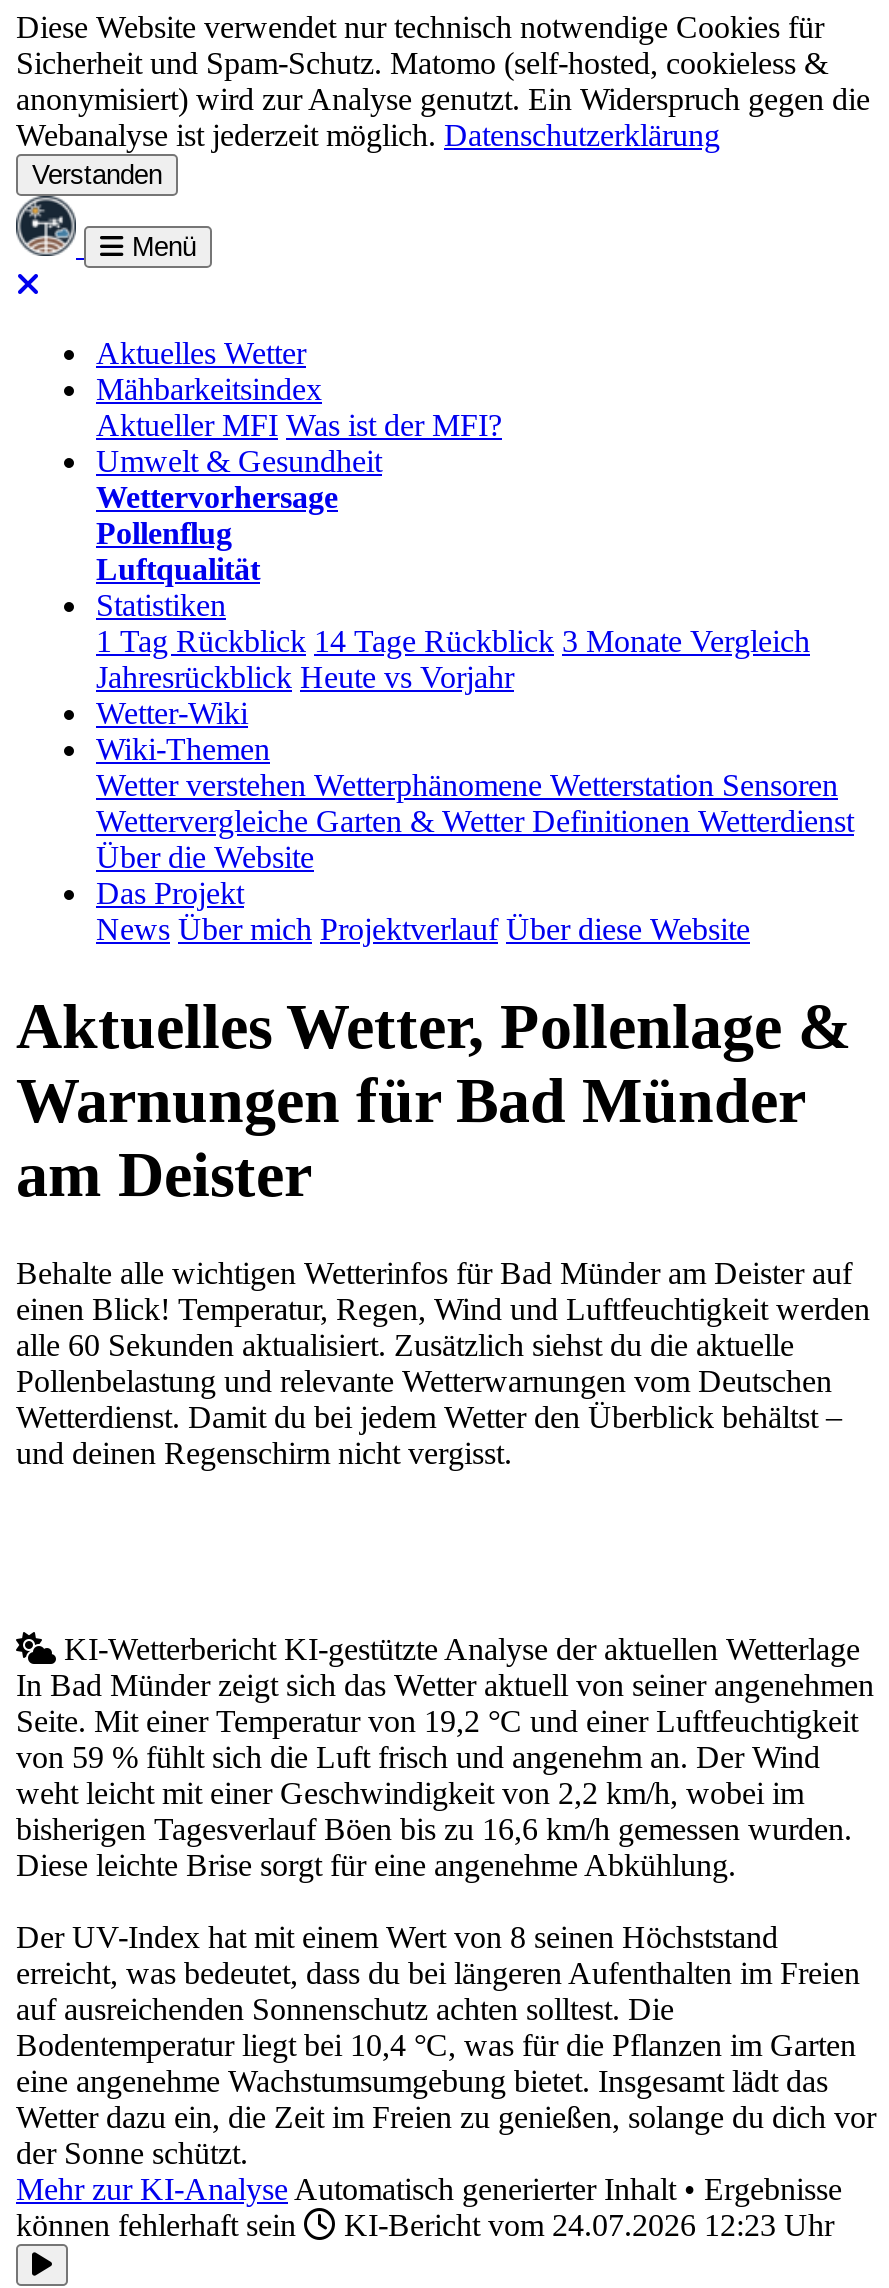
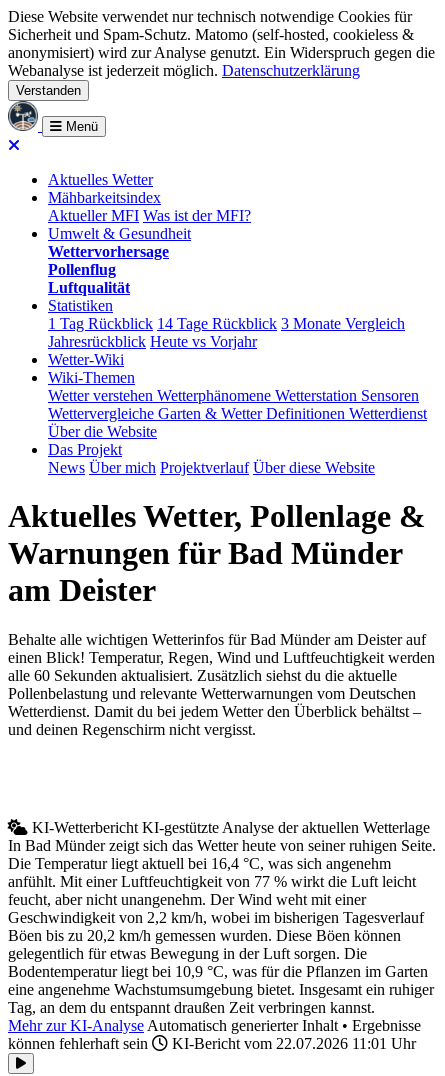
- In Bad Münder zeigt sich das Wetter aktuell von seiner angenehmen
- Seite. Mit einer Temperatur von 19,2 °C und einer Luftfeuchtigkeit
- von 59 % fühlt sich die Luft frisch und angenehm an. Der Wind
- weht leicht mit einer Geschwindigkeit von 2,2 km/h, wobei im
- bisherigen Tagesverlauf Böen bis zu 16,6 km/h gemessen wurden.
- Diese leichte Brise sorgt für eine angenehme Abkühlung.
- Der UV-Index hat mit einem Wert von 8 seinen Höchststand
- erreicht, was bedeutet, dass du bei längeren Aufenthalten im Freien
- auf ausreichenden Sonnenschutz achten solltest. Die
- Bodentemperatur liegt bei 10,4 °C, was für die Pflanzen im Garten
- eine angenehme Wachstumsumgebung bietet. Insgesamt lädt das
- Wetter dazu ein, die Zeit im Freien zu genießen, solange du dich vor
- der Sonne schützt.
+ In Bad Münder zeigt sich das Wetter heute von seiner ruhigen Seite.
+ Die Temperatur liegt aktuell bei 16,4 °C, was sich angenehm
+ anfühlt. Mit einer Luftfeuchtigkeit von 77 % wirkt die Luft leicht
+ feucht, aber nicht unangenehm. Der Wind weht mit einer
+ Geschwindigkeit von 2,2 km/h, wobei im bisherigen Tagesverlauf
+ Böen bis zu 20,2 km/h gemessen wurden. Diese Böen können
+ gelegentlich für etwas Bewegung in der Luft sorgen. Die
+ Bodentemperatur liegt bei 10,9 °C, was für die Pflanzen im Garten
+ eine angenehme Wachstumsumgebung bietet. Insgesamt ein ruhiger
+ Tag, an dem du entspannt draußen Zeit verbringen kannst.

- KI-Bericht vom 24.07.2026 12:23 Uhr
+ KI-Bericht vom 22.07.2026 11:01 Uhr
